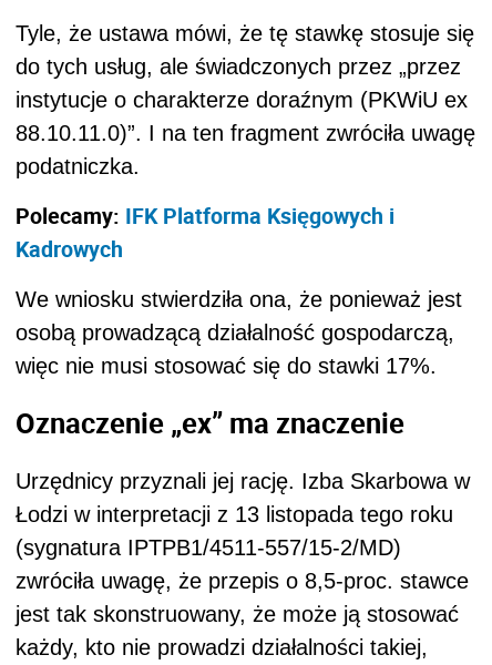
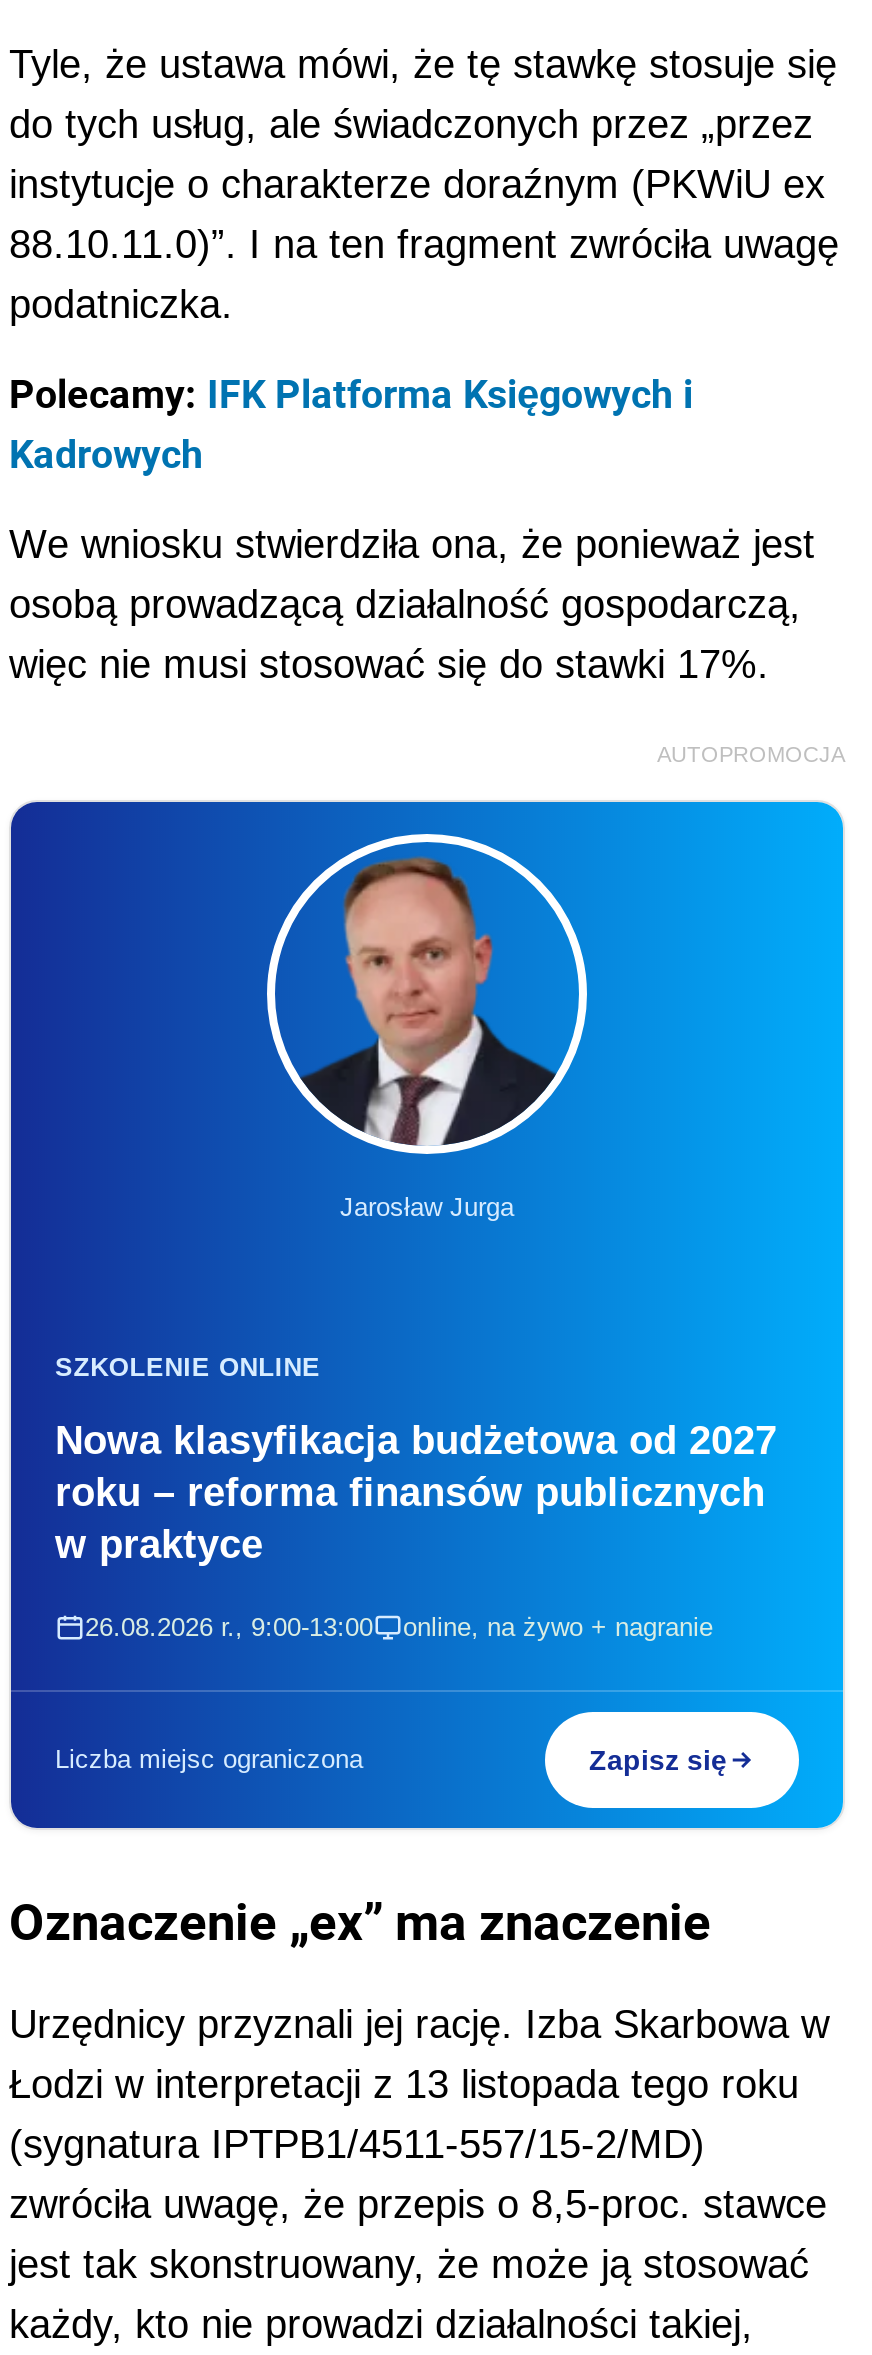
+ [image]
+ Jarosław Jurga

+ SZKOLENIE ONLINE
+ Nowa klasyfikacja budżetowa od 2027
+ roku – reforma finansów publicznych
+ w praktyce
+ 26.08.2026 r., 9:00-13:00
+ online, na żywo + nagranie

+ Liczba miejsc ograniczona
+ Zapisz się

+ AUTOPROMOCJA
